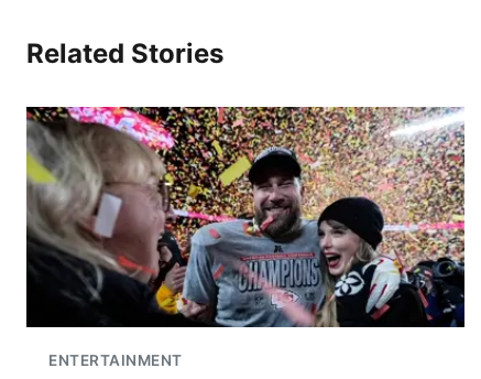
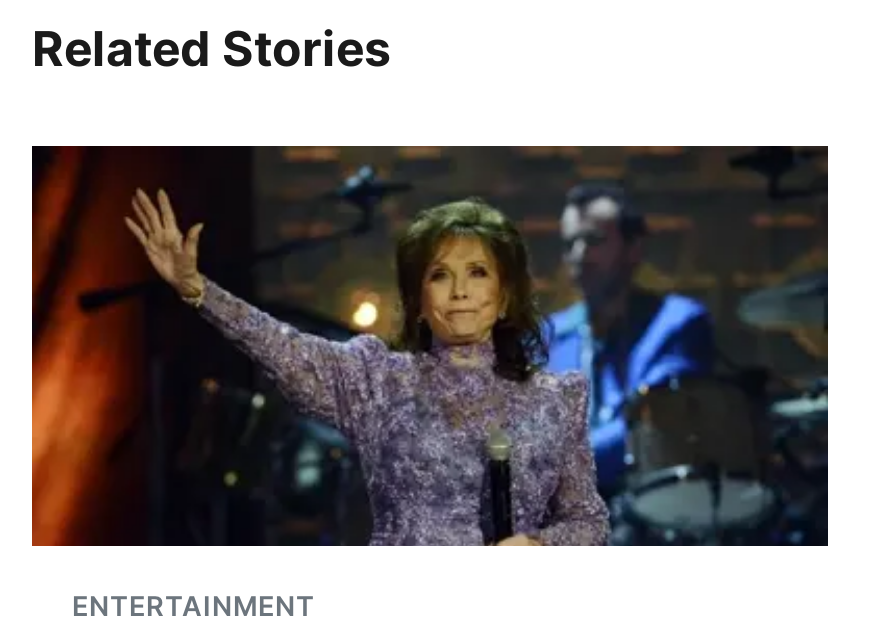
- [image]
+ [image]
